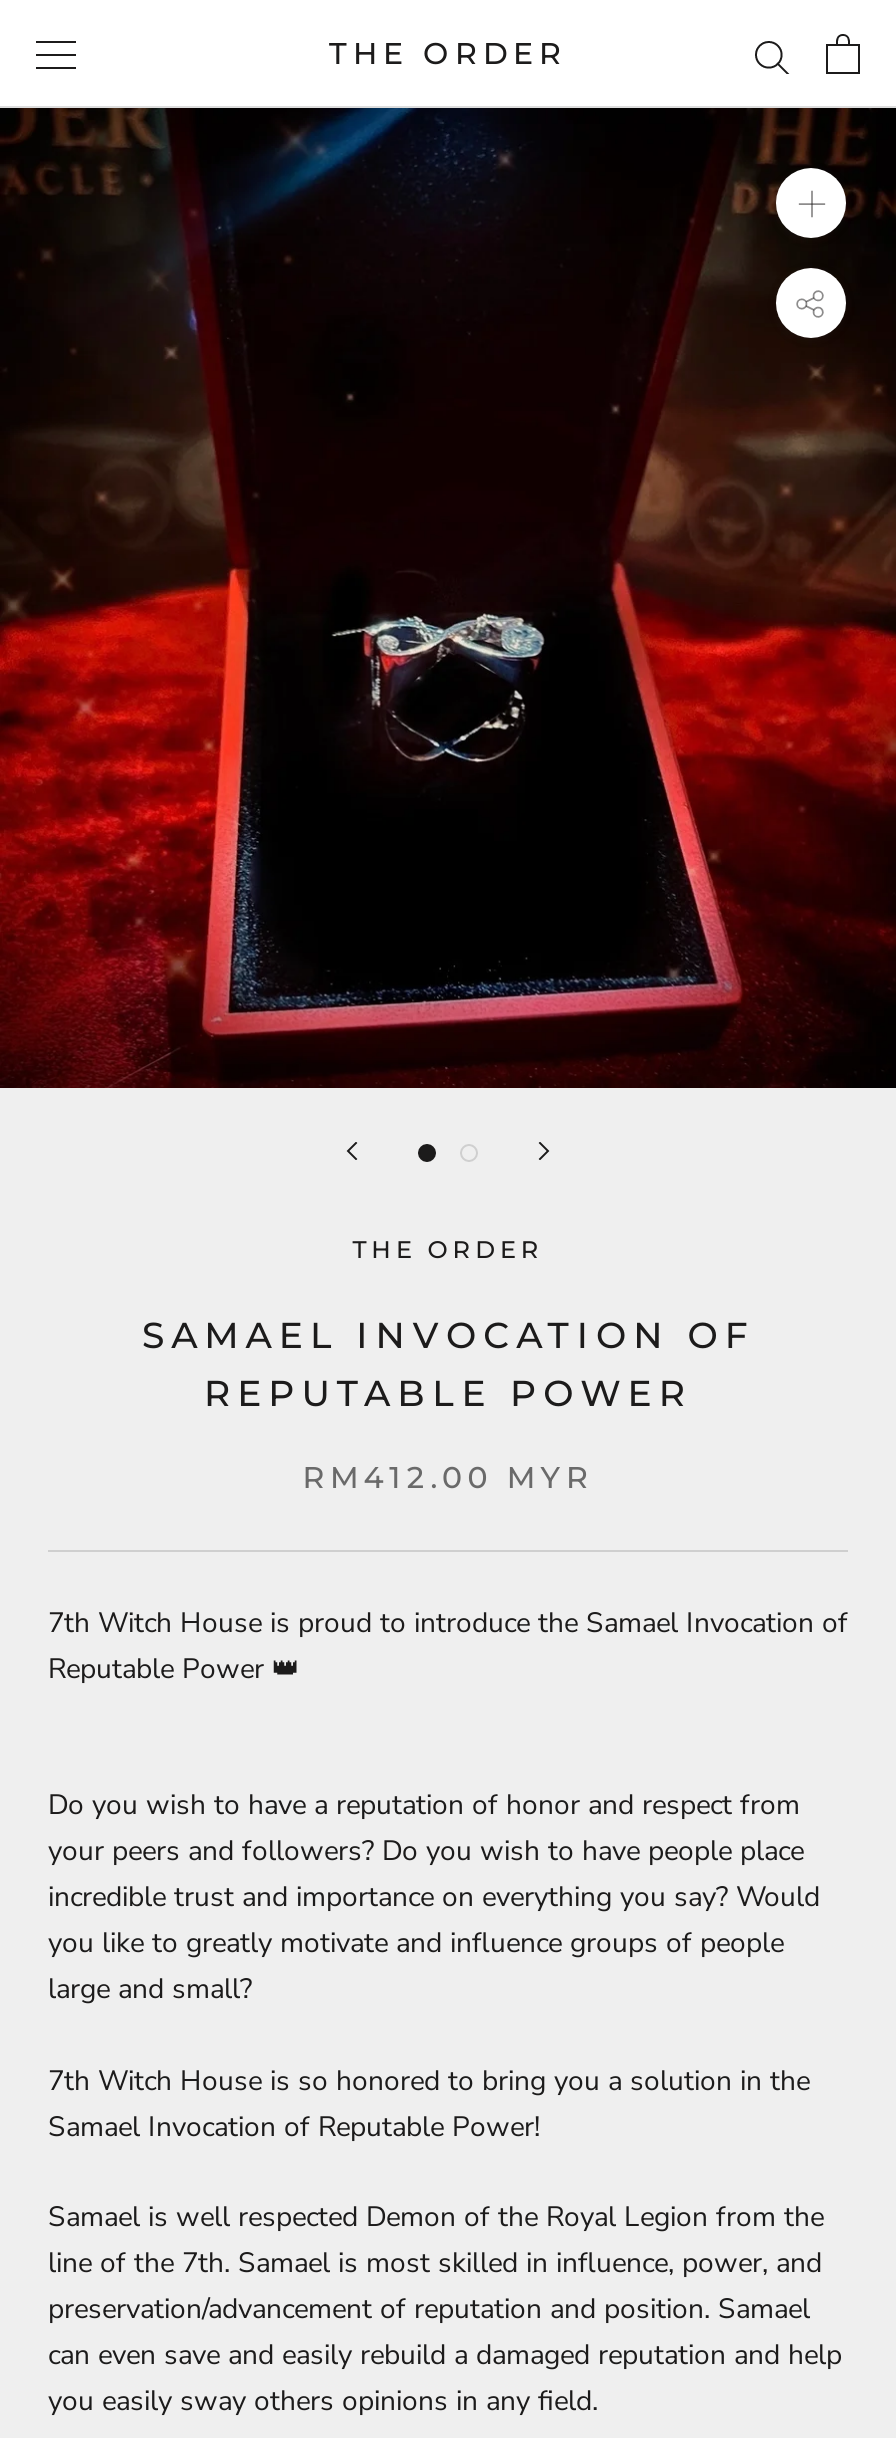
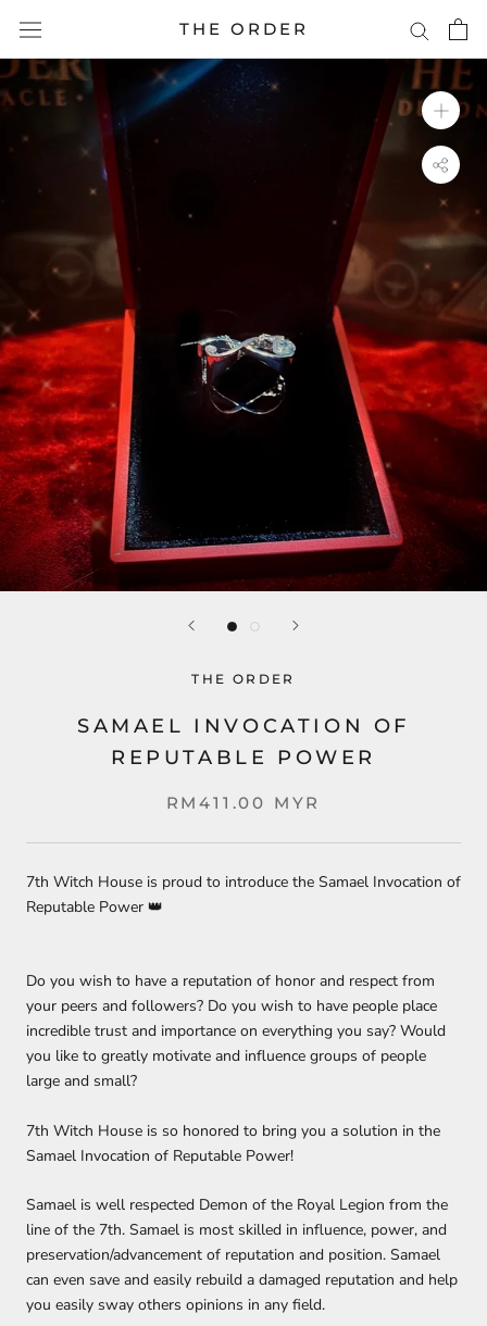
- RM412.00 MYR
+ RM411.00 MYR
